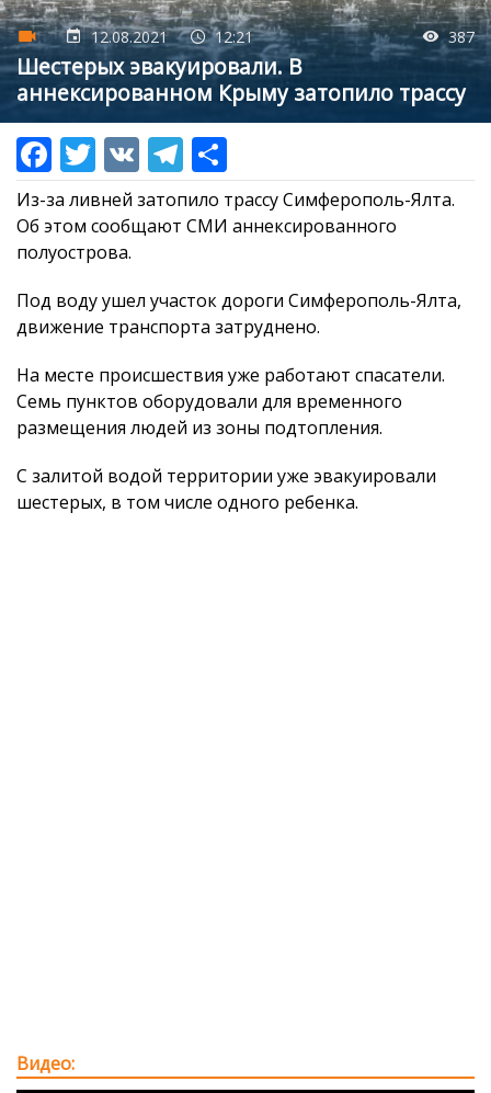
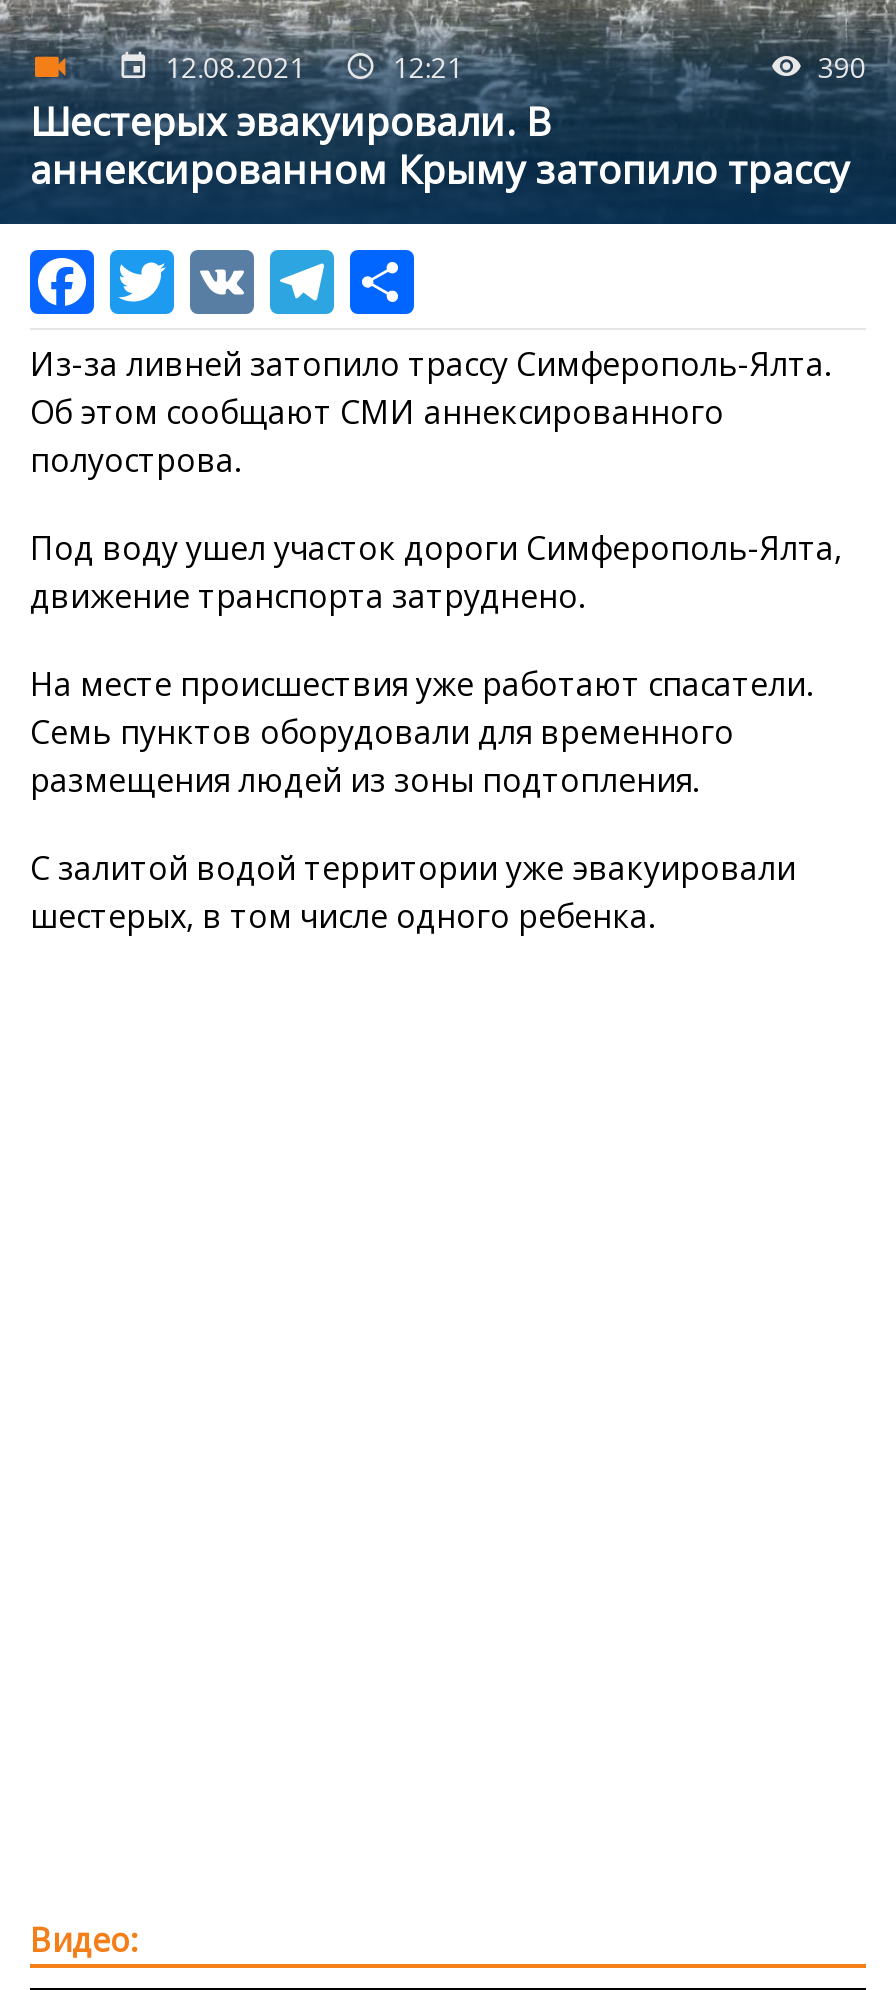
- 387
+ 390
